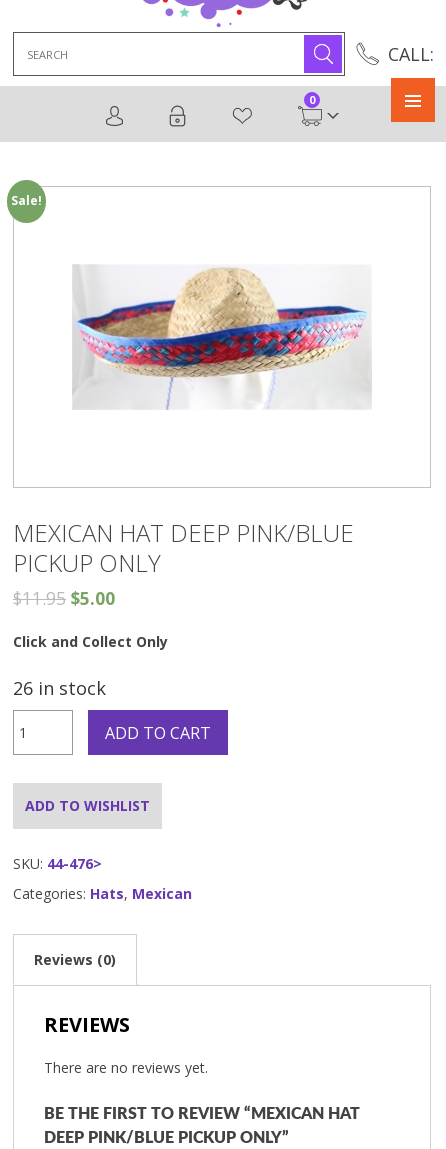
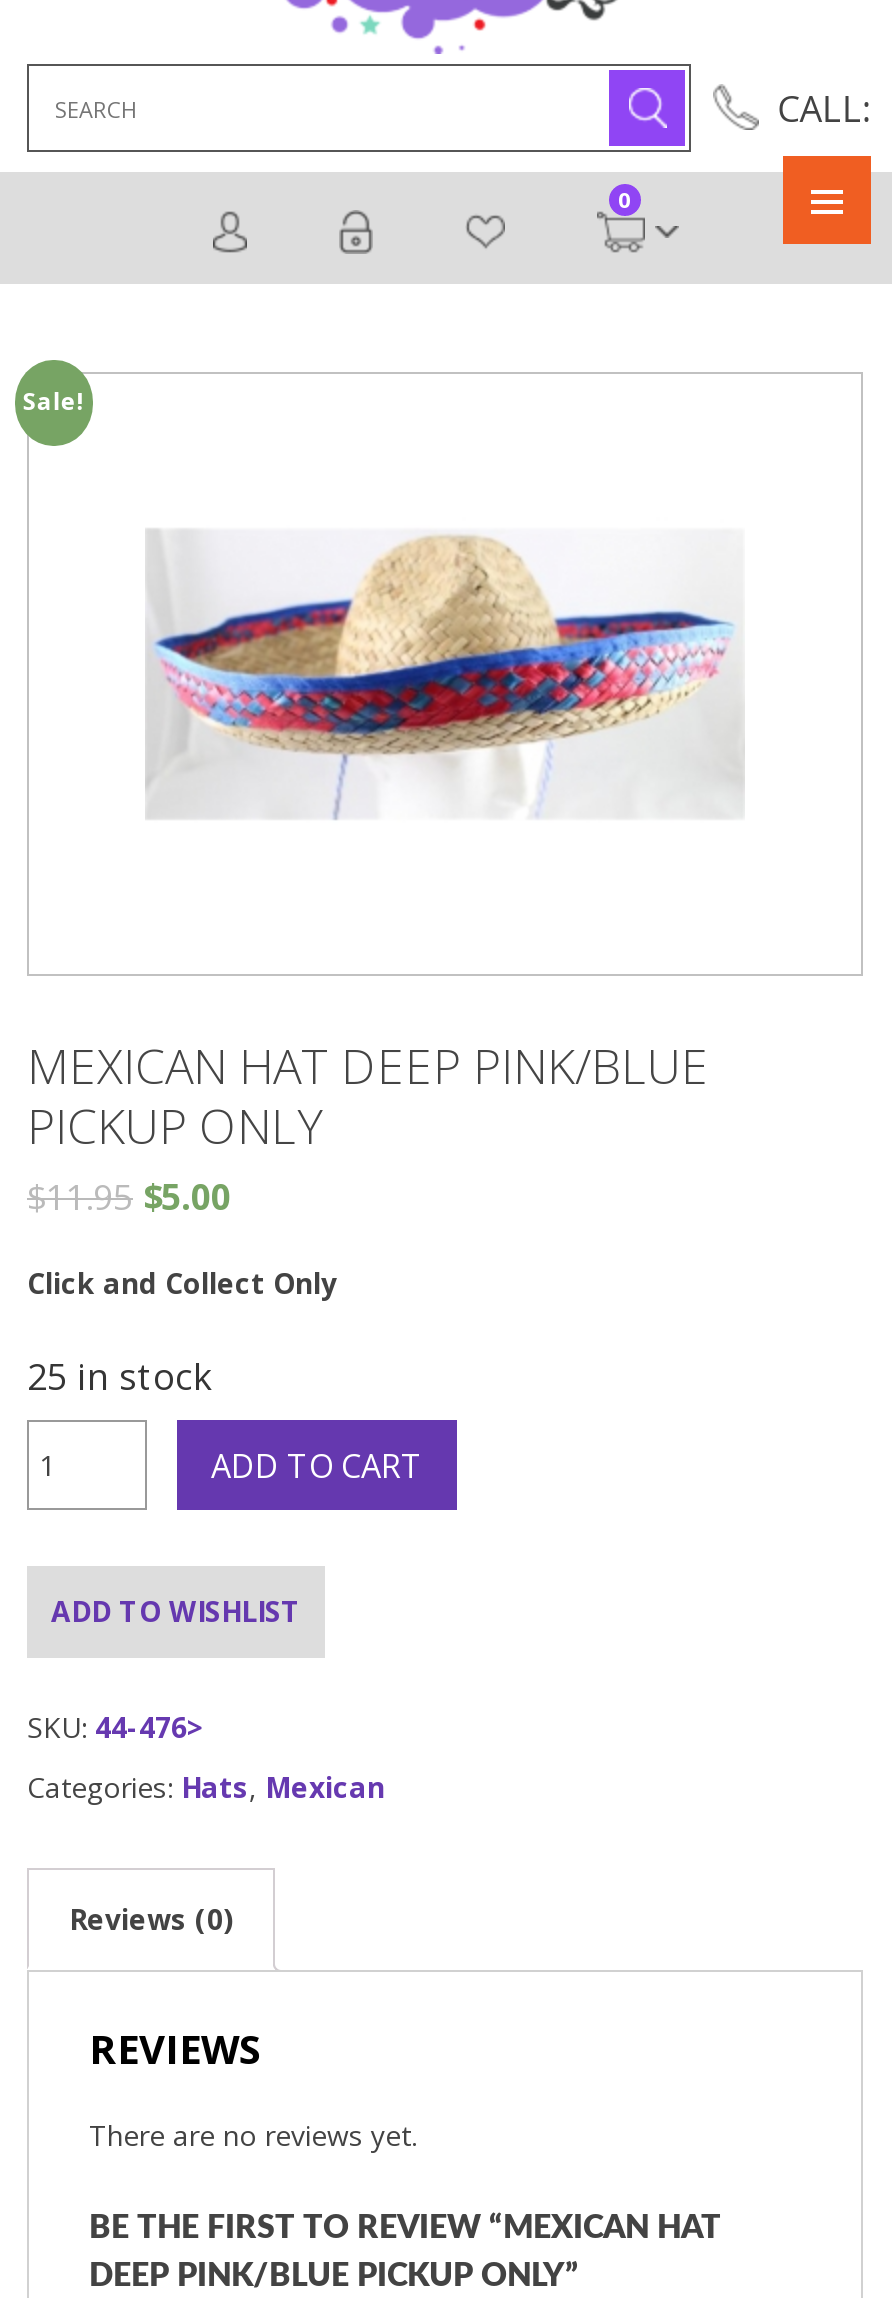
- 26 in stock
+ 25 in stock
